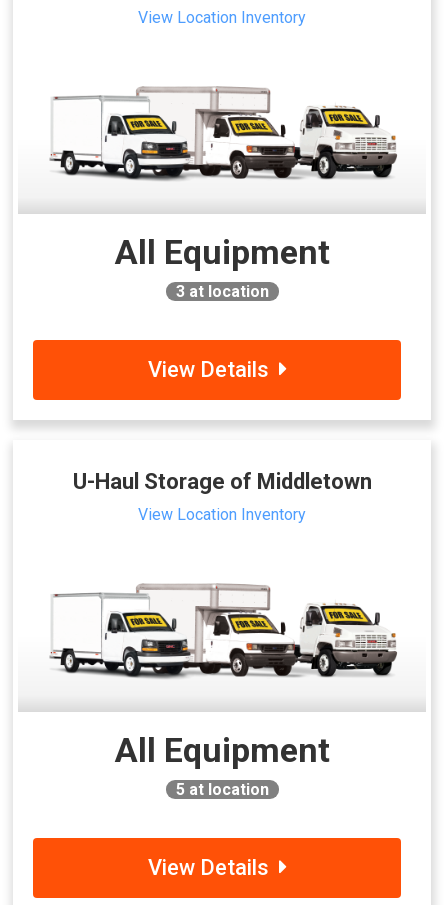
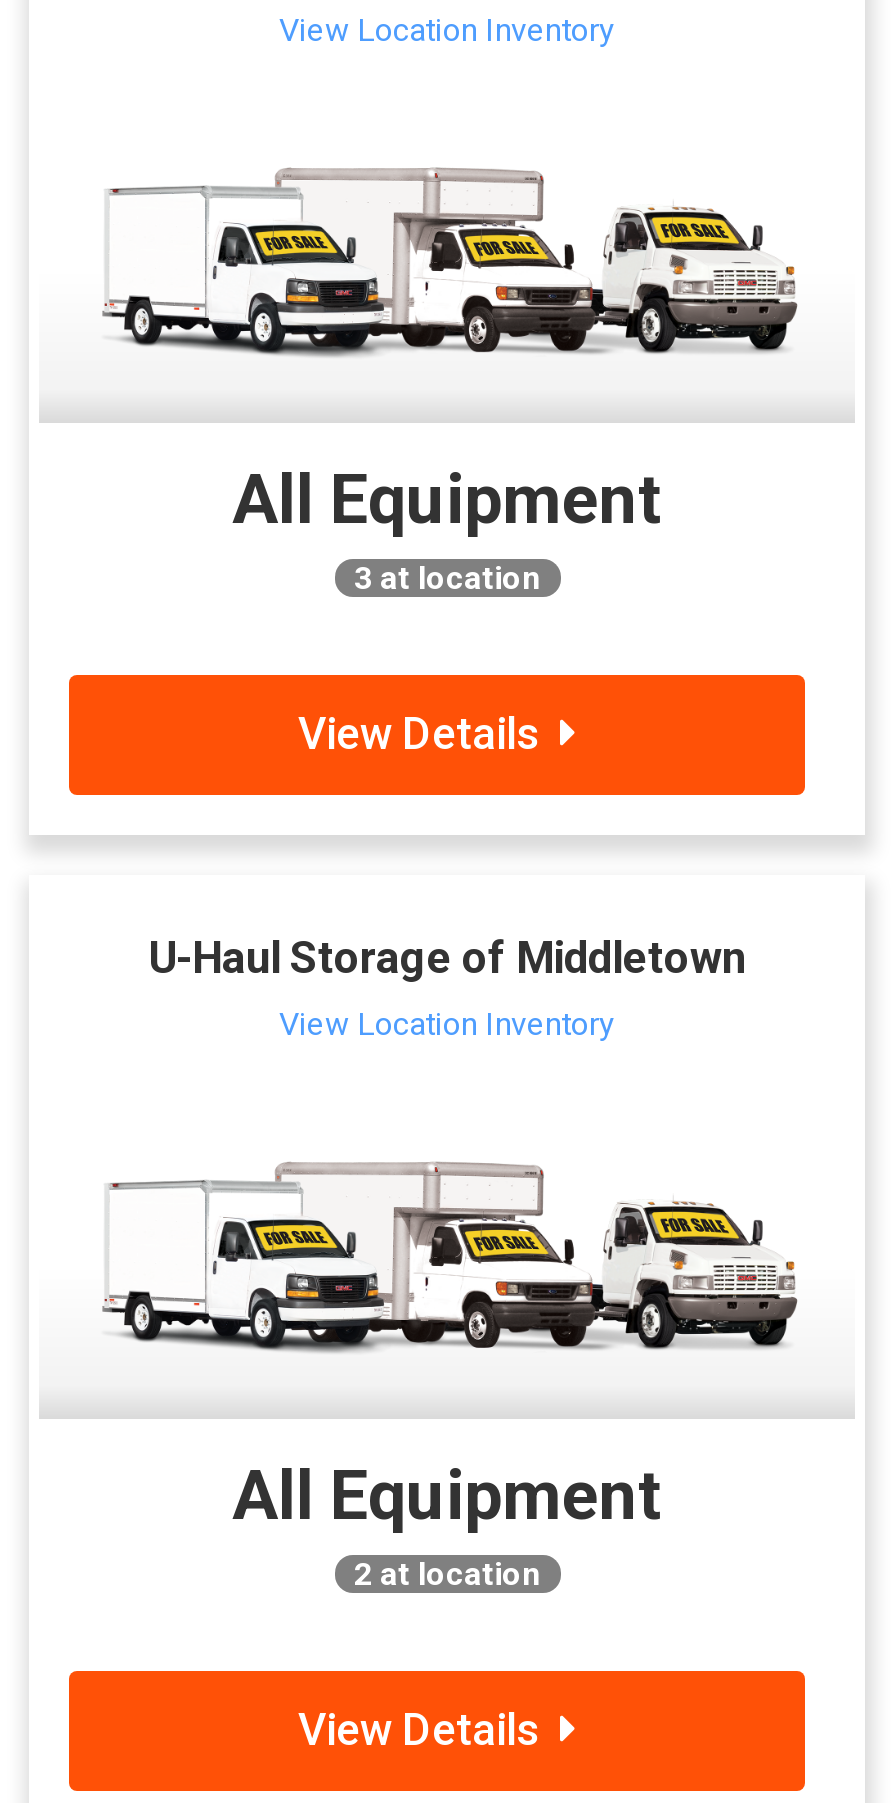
- 5at location
+ 2at location
